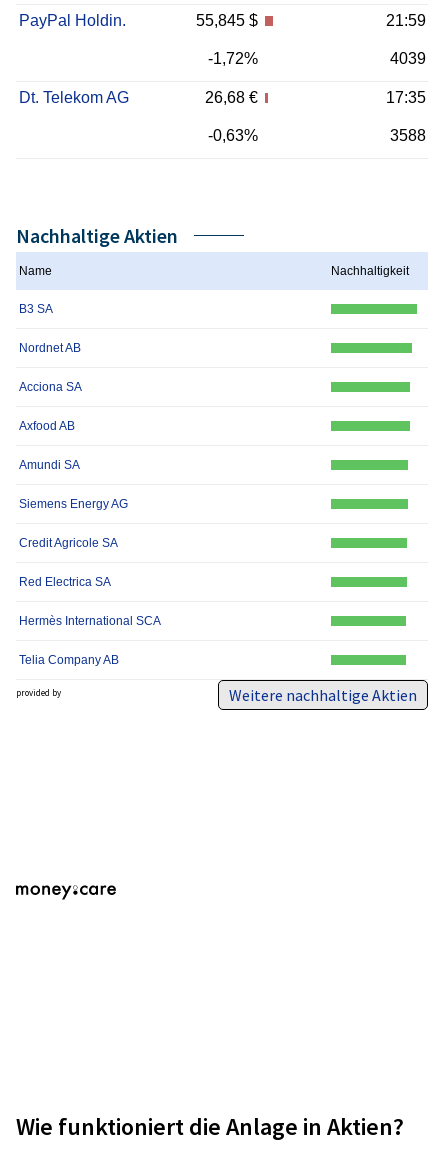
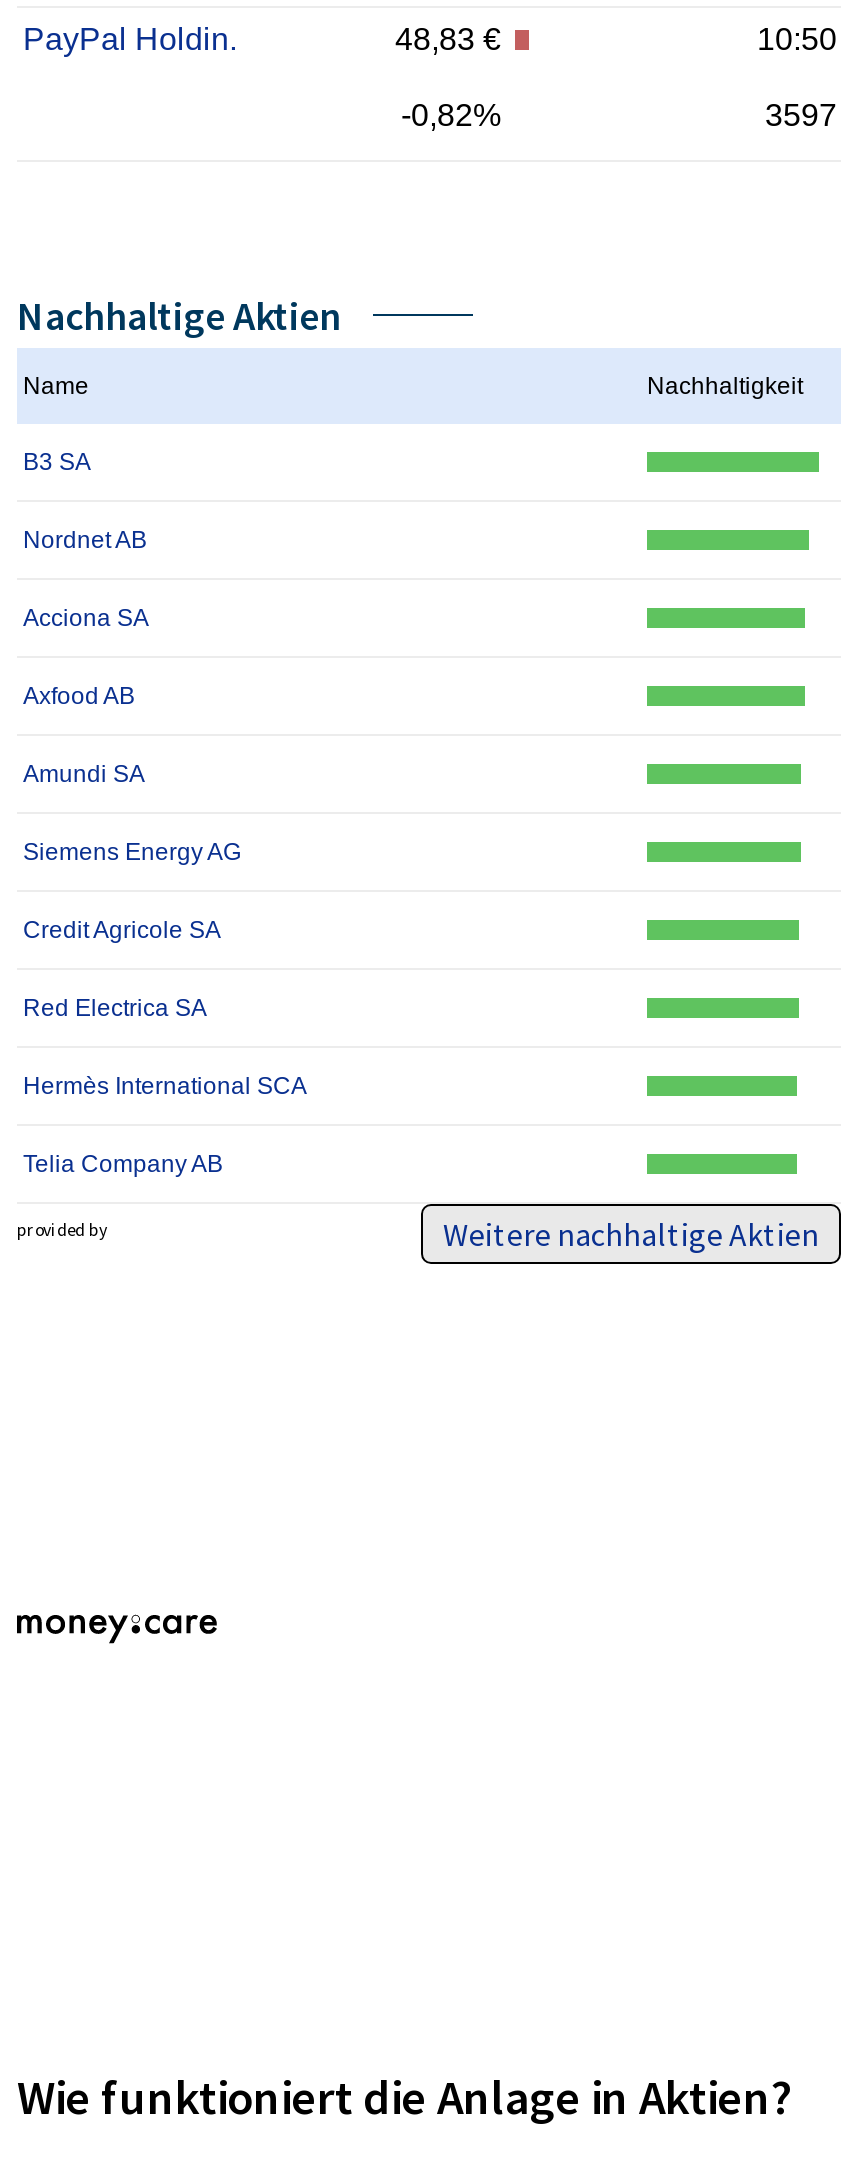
- 55,845 $
- 21:59
- -1,72%
- 4039
- Dt. Telekom AG
- 26,68 €
- 17:35
- -0,63%
- 3588
+ 48,83 €
+ 10:50
+ -0,82%
+ 3597
